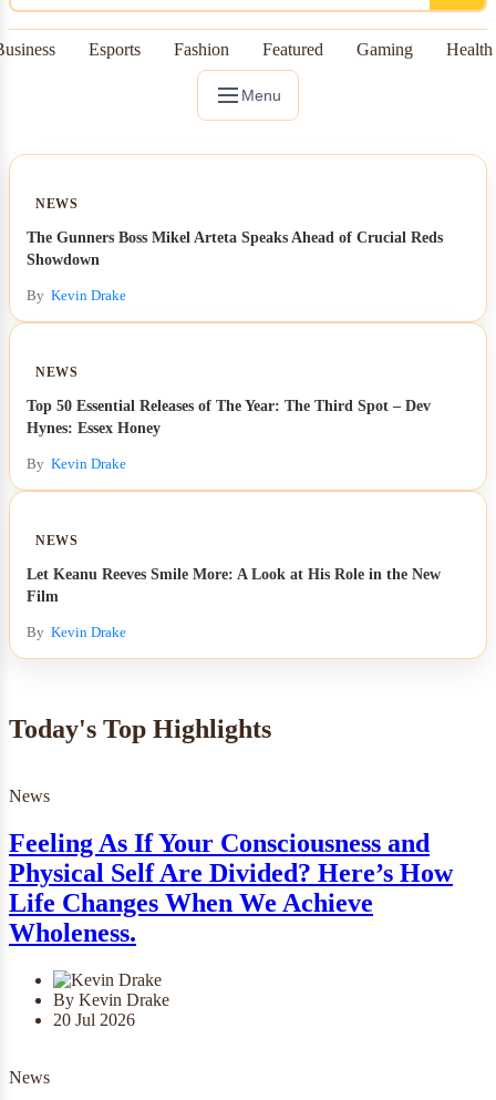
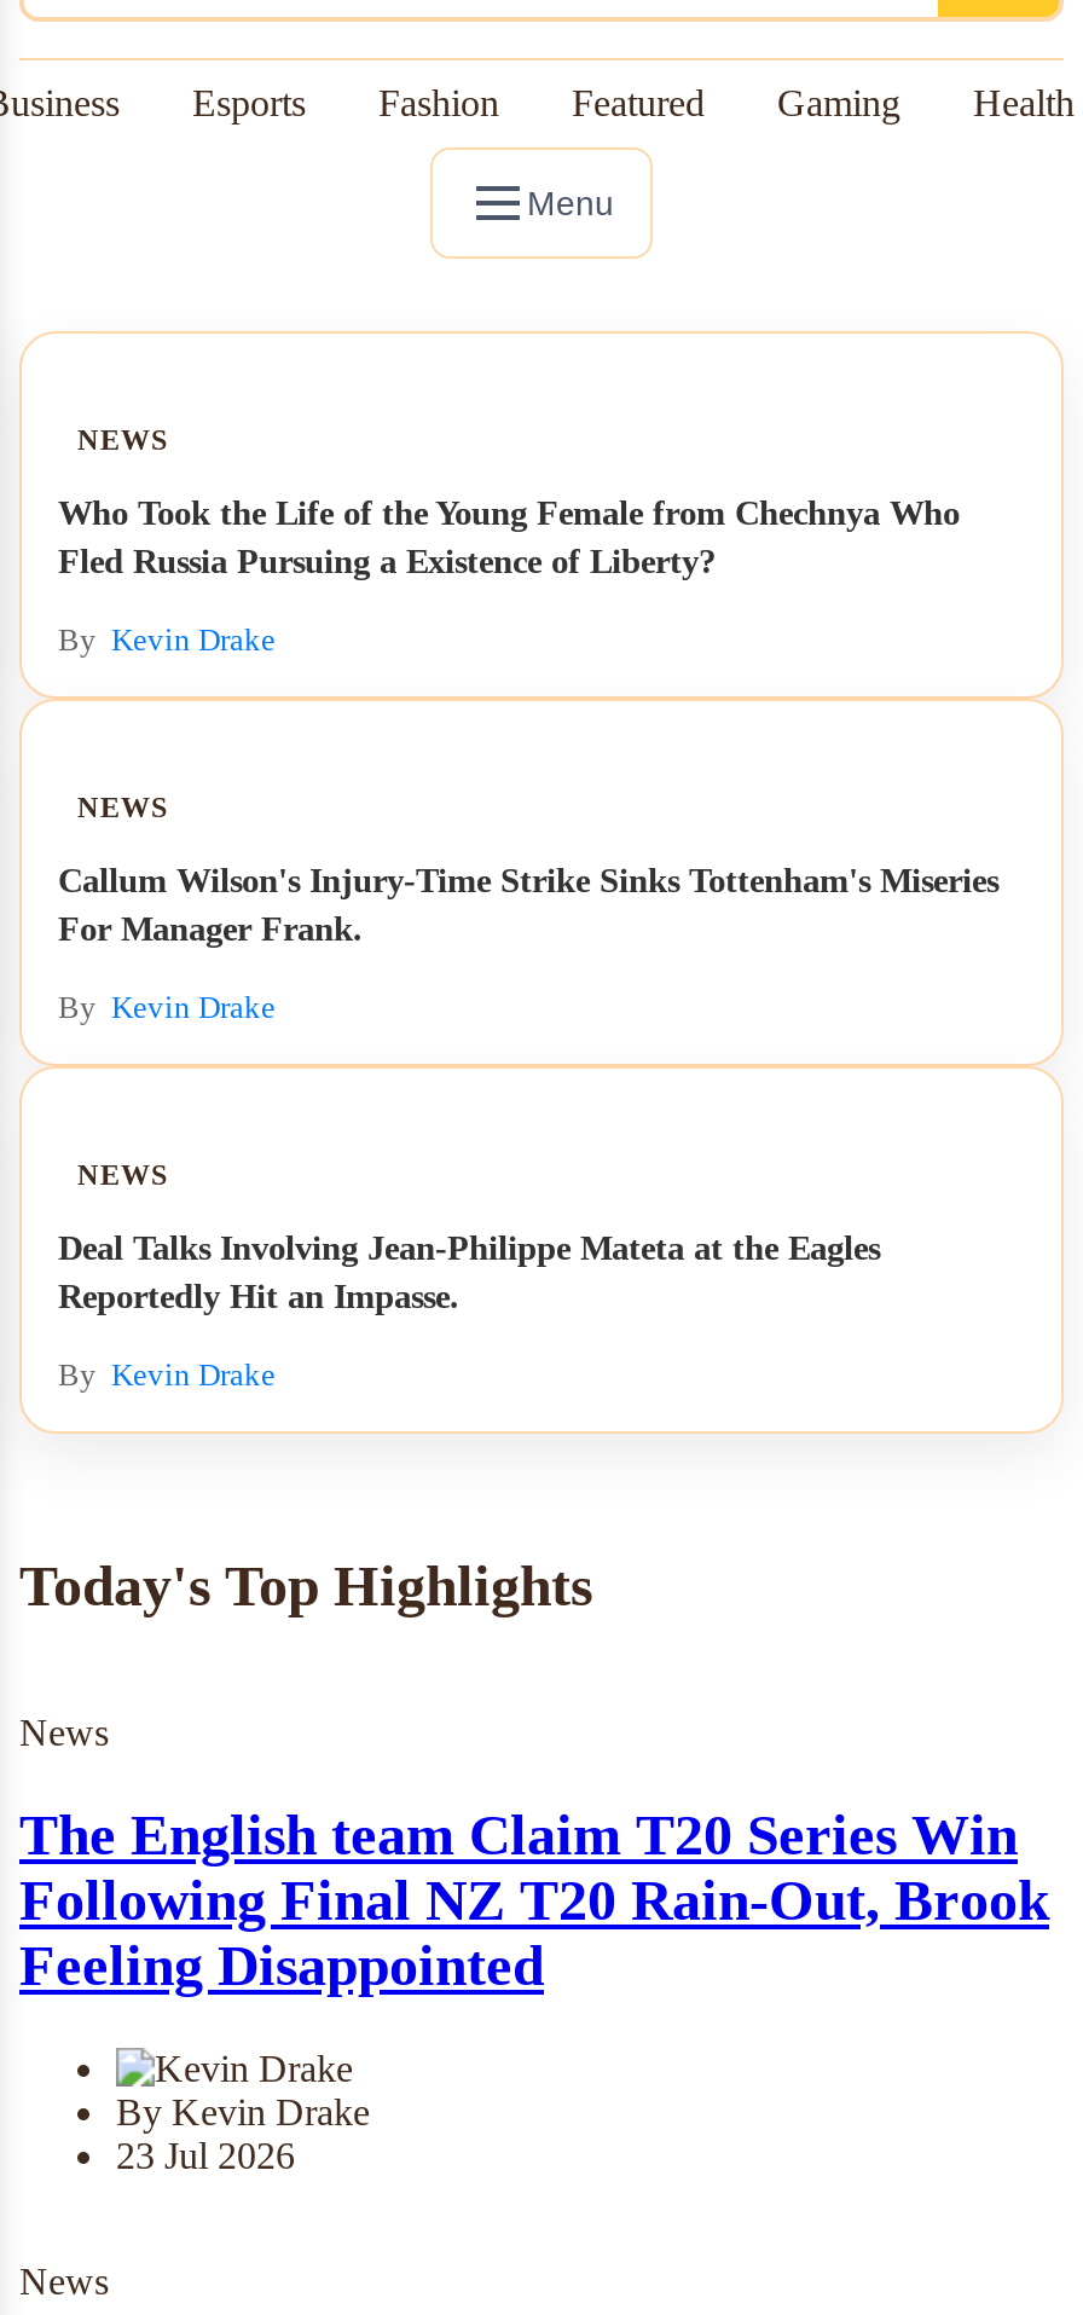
- The Gunners Boss Mikel Arteta Speaks Ahead of Crucial Reds
- Showdown
+ Who Took the Life of the Young Female from Chechnya Who
+ Fled Russia Pursuing a Existence of Liberty?

- Top 50 Essential Releases of The Year: The Third Spot – Dev
- Hynes: Essex Honey
+ Callum Wilson's Injury-Time Strike Sinks Tottenham's Miseries
+ For Manager Frank.

- Let Keanu Reeves Smile More: A Look at His Role in the New
- Film
+ Deal Talks Involving Jean-Philippe Mateta at the Eagles
+ Reportedly Hit an Impasse.

- Feeling As If Your Consciousness and
- Physical Self Are Divided? Here’s How
- Life Changes When We Achieve
- Wholeness.
+ The English team Claim T20 Series Win
+ Following Final NZ T20 Rain-Out, Brook
+ Feeling Disappointed

- 20 Jul 2026
+ 23 Jul 2026
